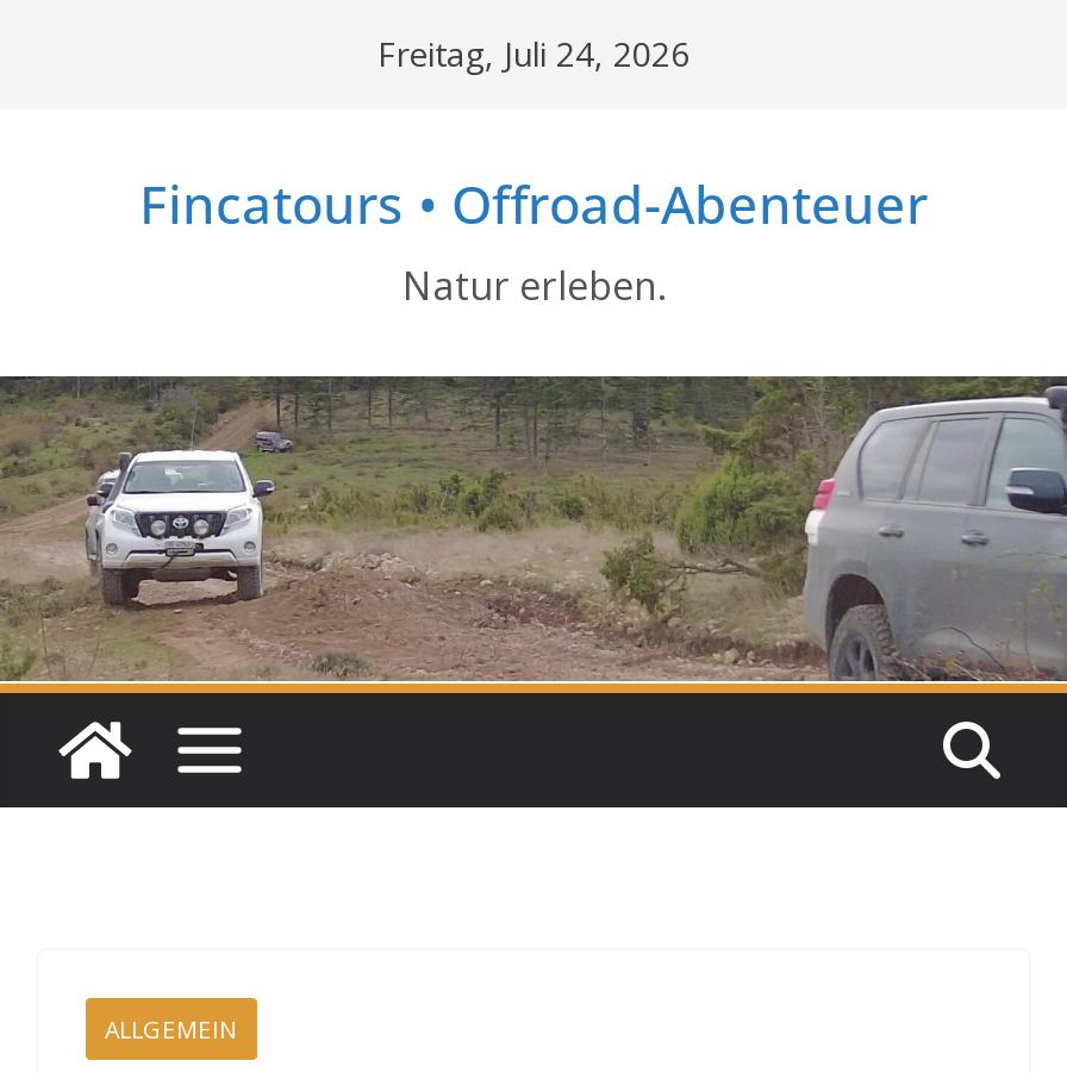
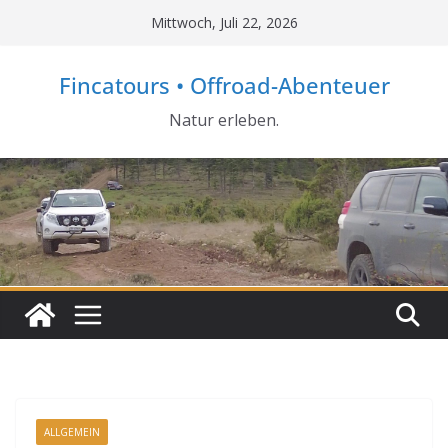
- Freitag, Juli 24, 2026
+ Mittwoch, Juli 22, 2026
